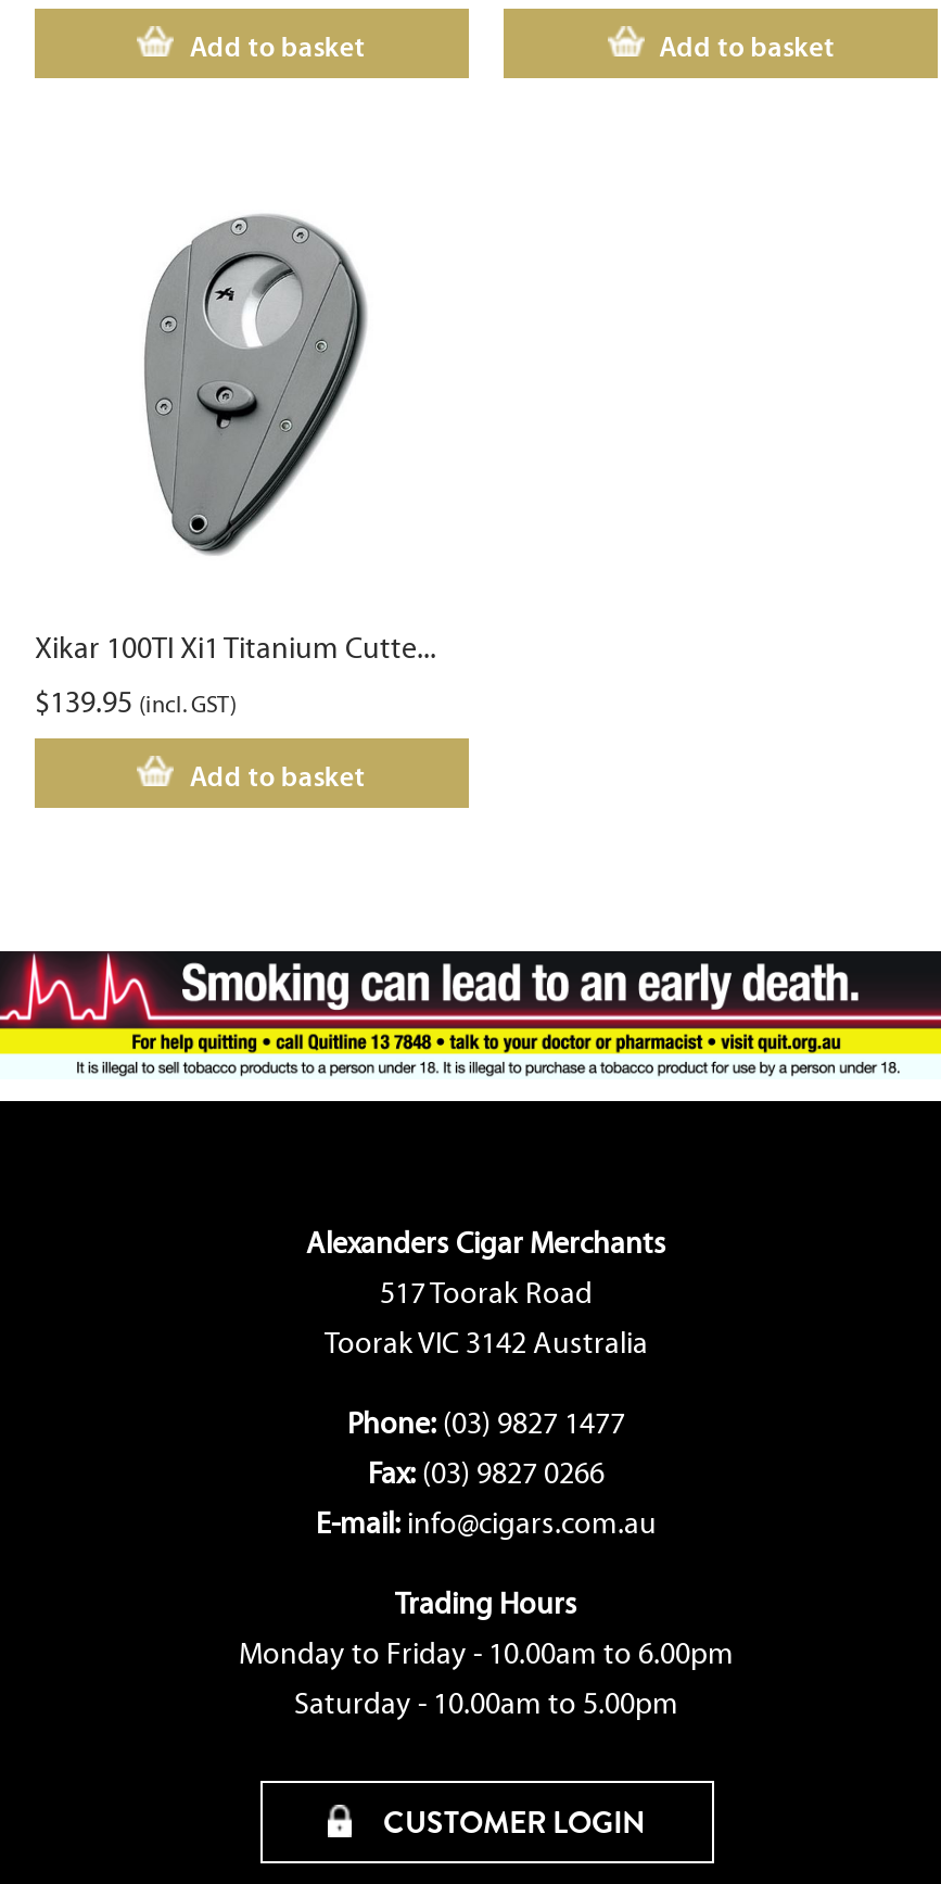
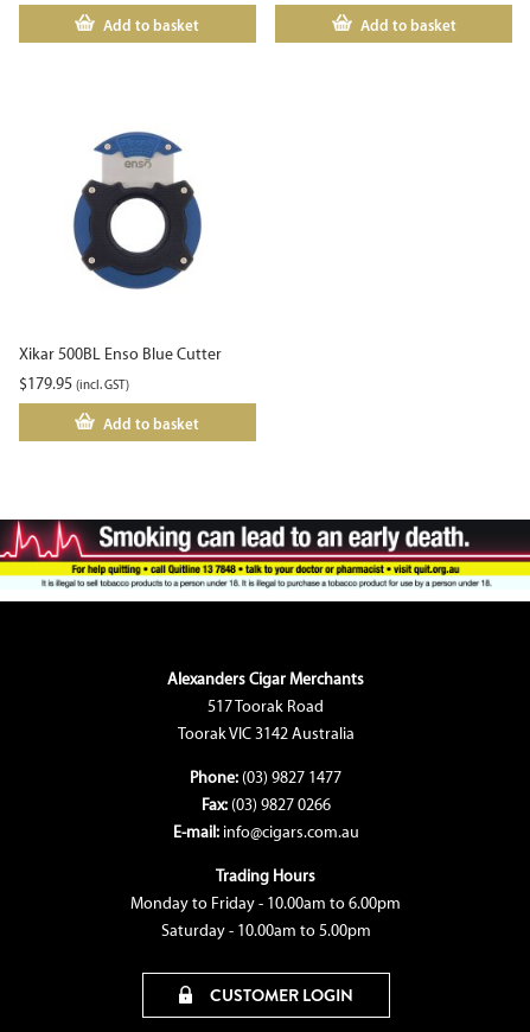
- [image]
- Xikar 100TI Xi1 Titanium Cutte...
+ [image]
+ Xikar 500BL Enso Blue Cutter

- $139.95 (incl. GST)
+ $179.95 (incl. GST)
